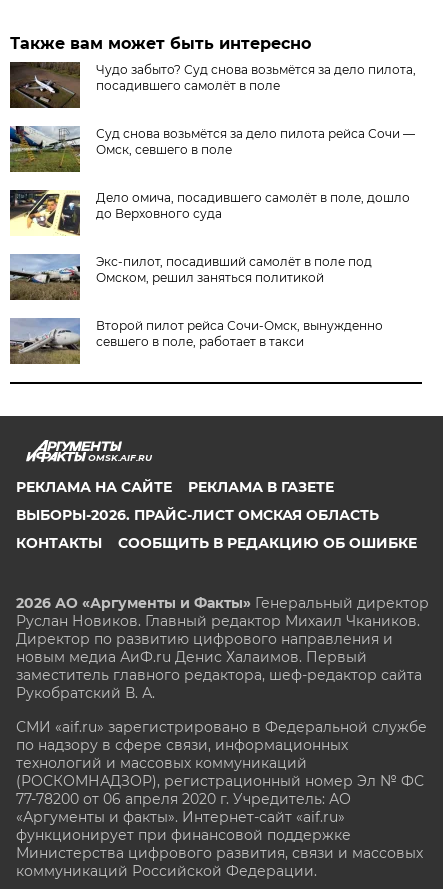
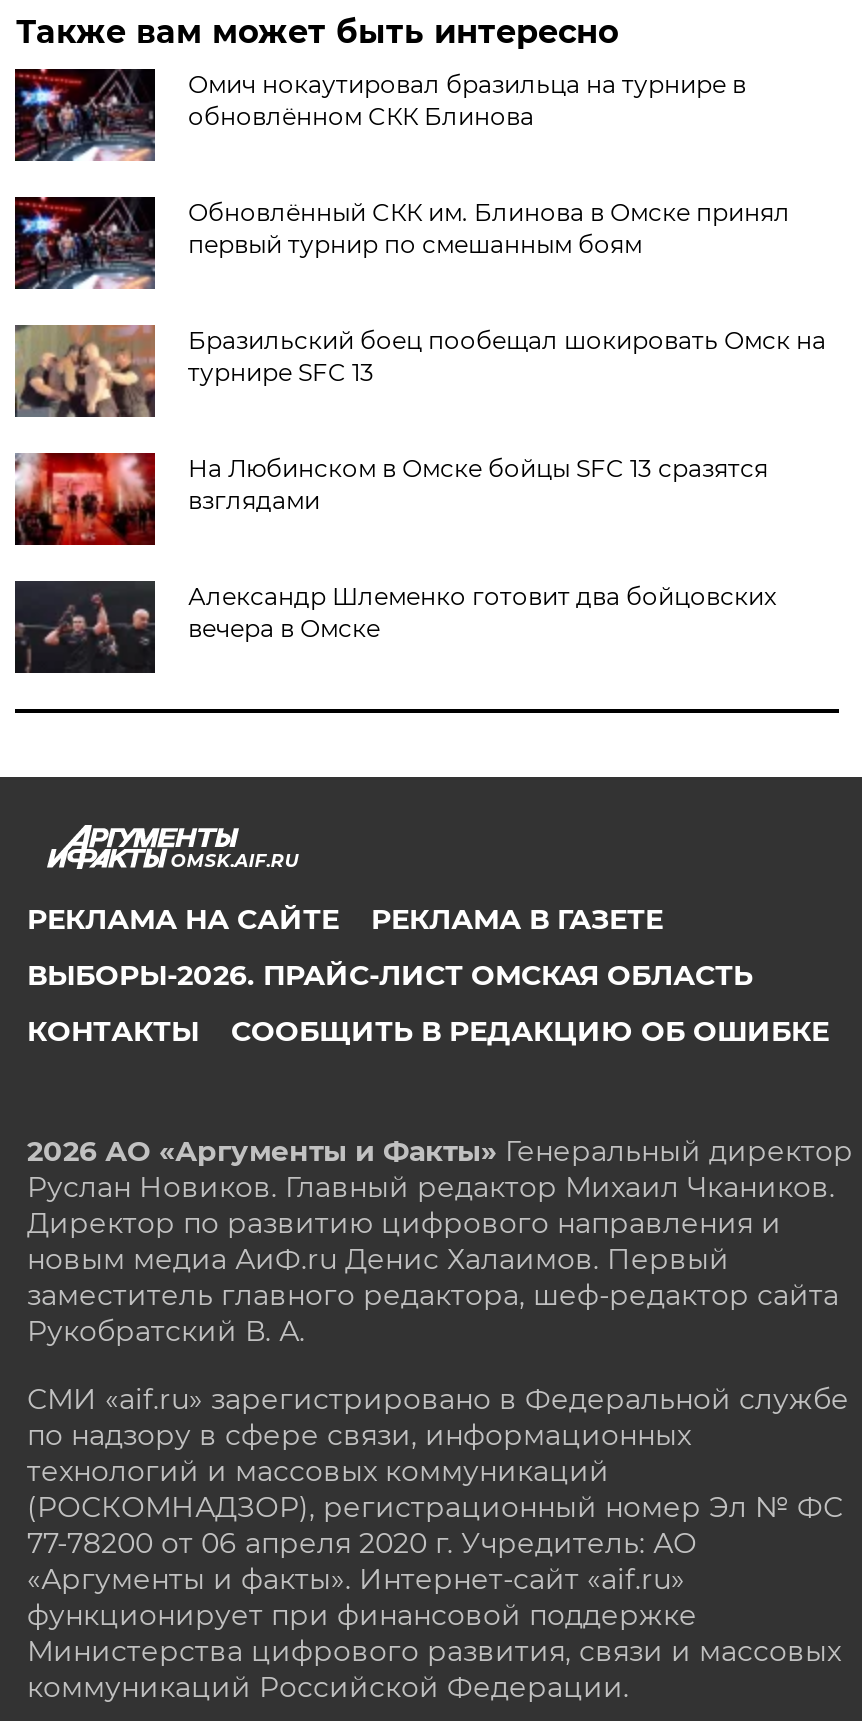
- [image]
- Чудо забыто? Суд снова возьмётся за дело пилота,
- посадившего самолёт в поле
+ [image]
+ Омич нокаутировал бразильца на турнире в
+ обновлённом СКК Блинова

- [image]
- Суд снова возьмётся за дело пилота рейса Сочи —
- Омск, севшего в поле
+ [image]
+ Обновлённый СКК им. Блинова в Омске принял
+ первый турнир по смешанным боям

- [image]
- Дело омича, посадившего самолёт в поле, дошло
- до Верховного суда
+ [image]
+ Бразильский боец пообещал шокировать Омск на
+ турнире SFC 13

- [image]
- Экс-пилот, посадивший самолёт в поле под
- Омском, решил заняться политикой
+ [image]
+ На Любинском в Омске бойцы SFC 13 сразятся
+ взглядами

- [image]
- Второй пилот рейса Сочи-Омск, вынужденно
- севшего в поле, работает в такси
+ [image]
+ Александр Шлеменко готовит два бойцовских
+ вечера в Омске
